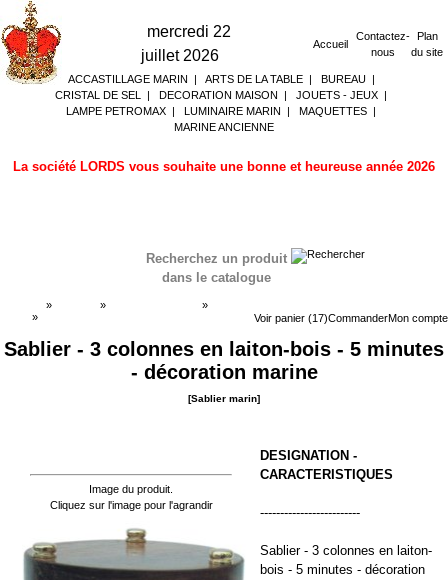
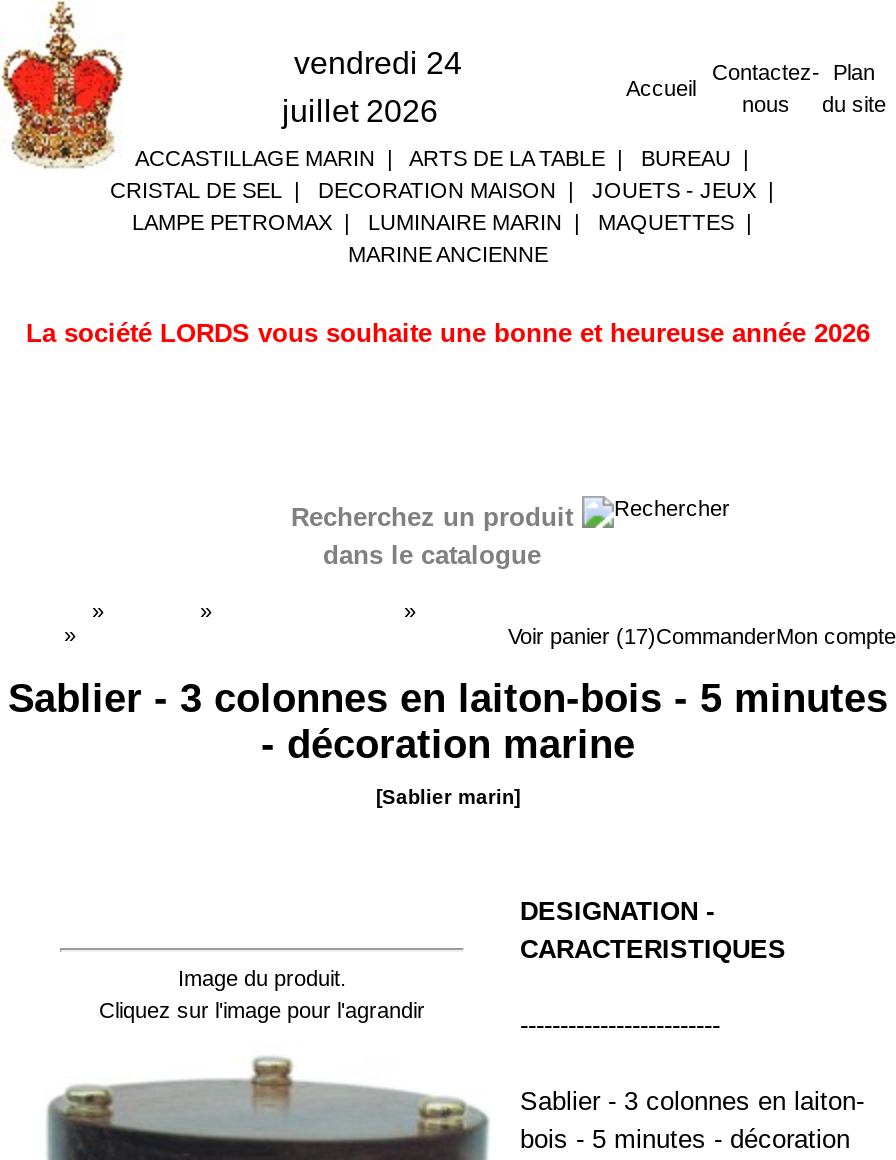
- mercredi 22
+ vendredi 24
